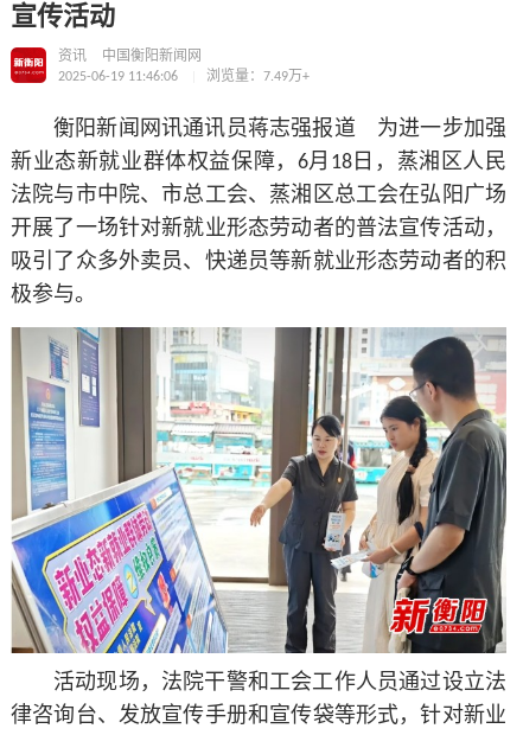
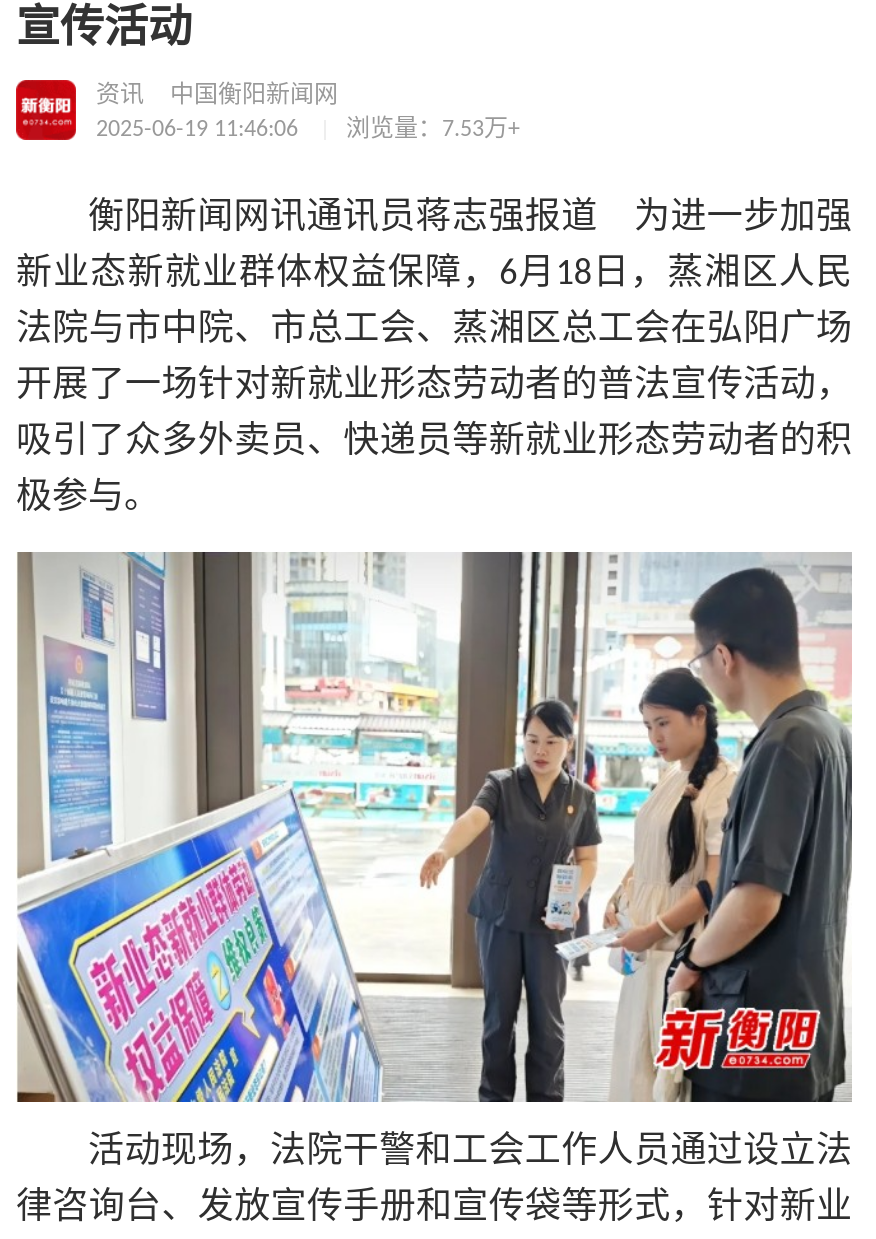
- 2025-06-19 11:46:06 浏览量：7.49万+
+ 2025-06-19 11:46:06 浏览量：7.53万+
